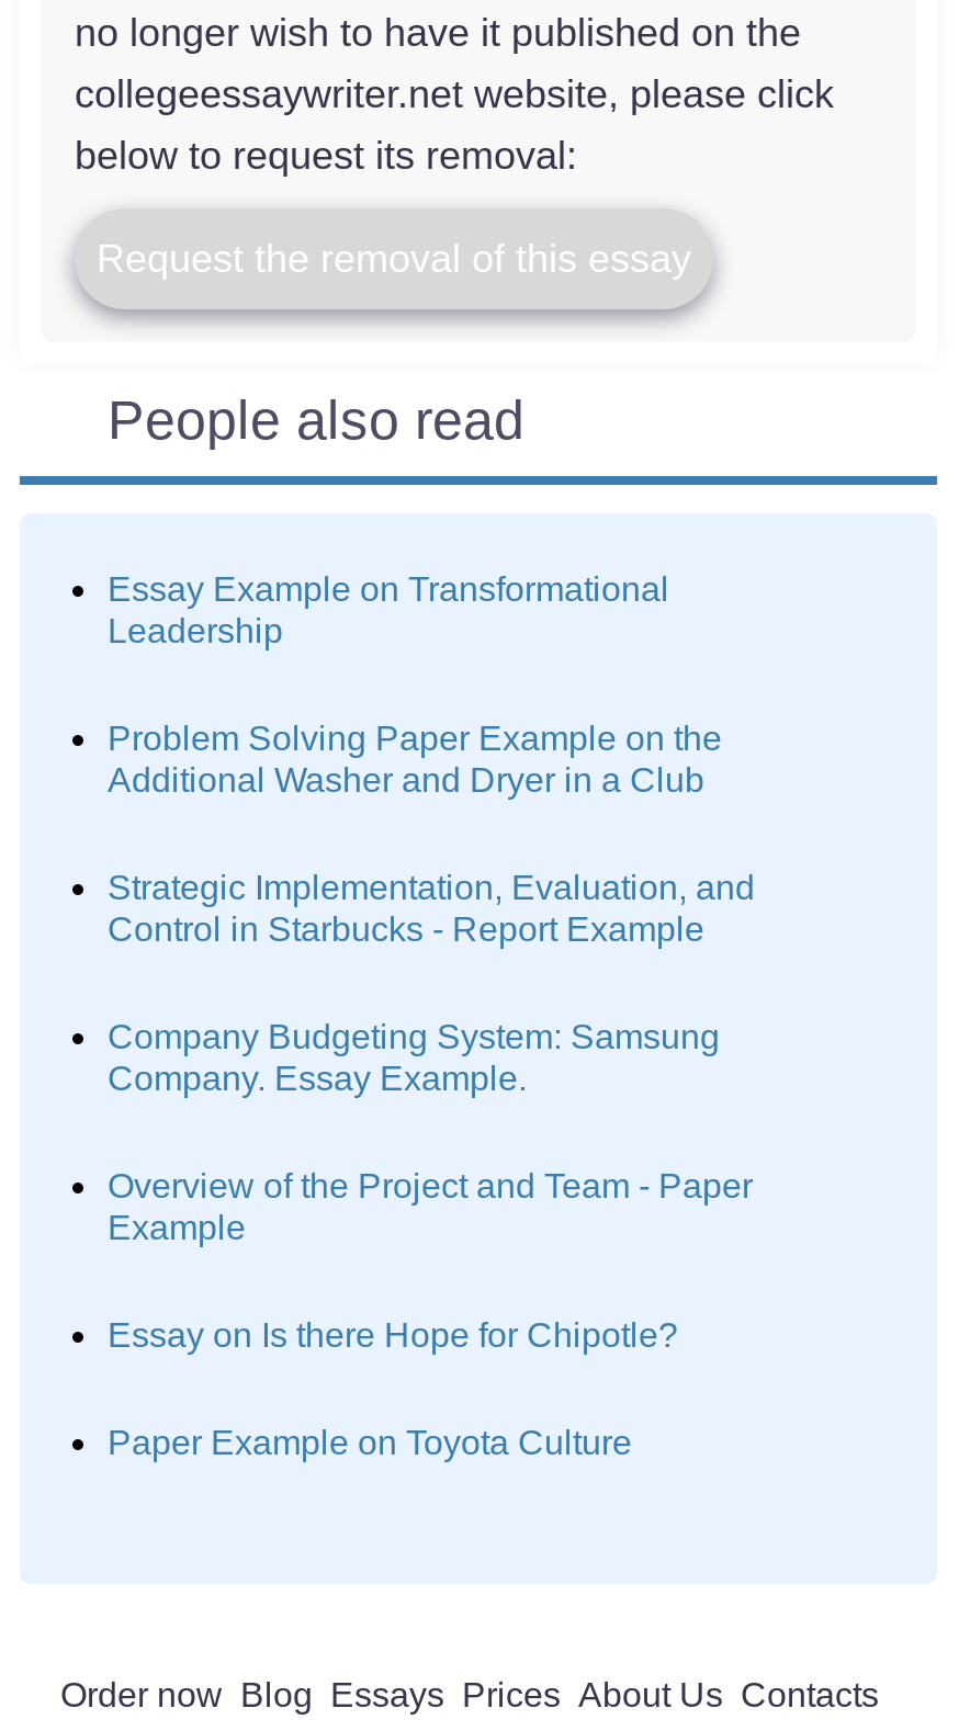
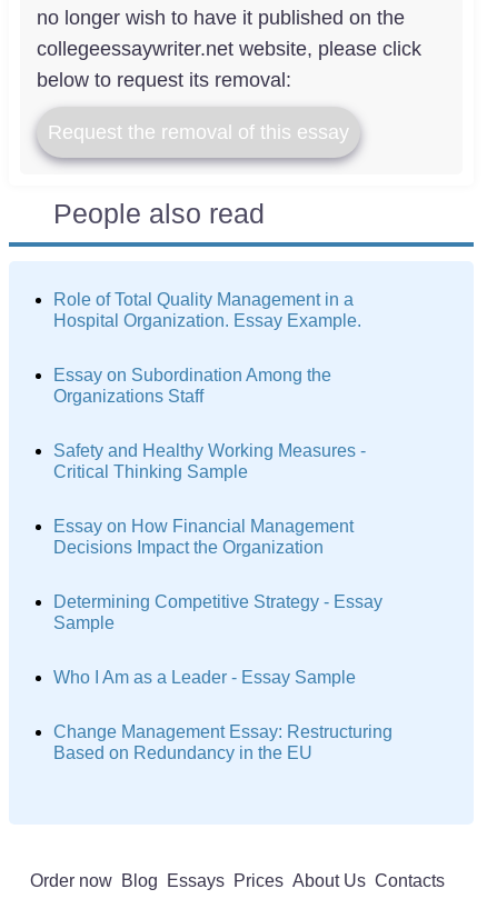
- Essay Example on Transformational
- Leadership
+ Role of Total Quality Management in a
+ Hospital Organization. Essay Example.

- Problem Solving Paper Example on the
- Additional Washer and Dryer in a Club
+ Essay on Subordination Among the
+ Organizations Staff

- Strategic Implementation, Evaluation, and
- Control in Starbucks - Report Example
+ Safety and Healthy Working Measures -
+ Critical Thinking Sample

- Company Budgeting System: Samsung
- Company. Essay Example.
+ Essay on How Financial Management
+ Decisions Impact the Organization

- Overview of the Project and Team - Paper
- Example
+ Determining Competitive Strategy - Essay
+ Sample

- Essay on Is there Hope for Chipotle?
+ Who I Am as a Leader - Essay Sample

- Paper Example on Toyota Culture
+ Change Management Essay: Restructuring
+ Based on Redundancy in the EU
